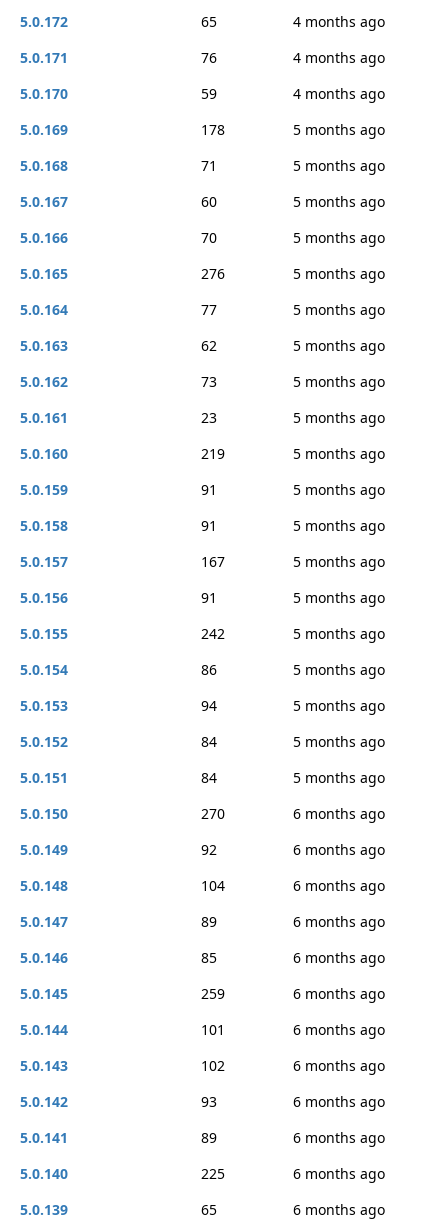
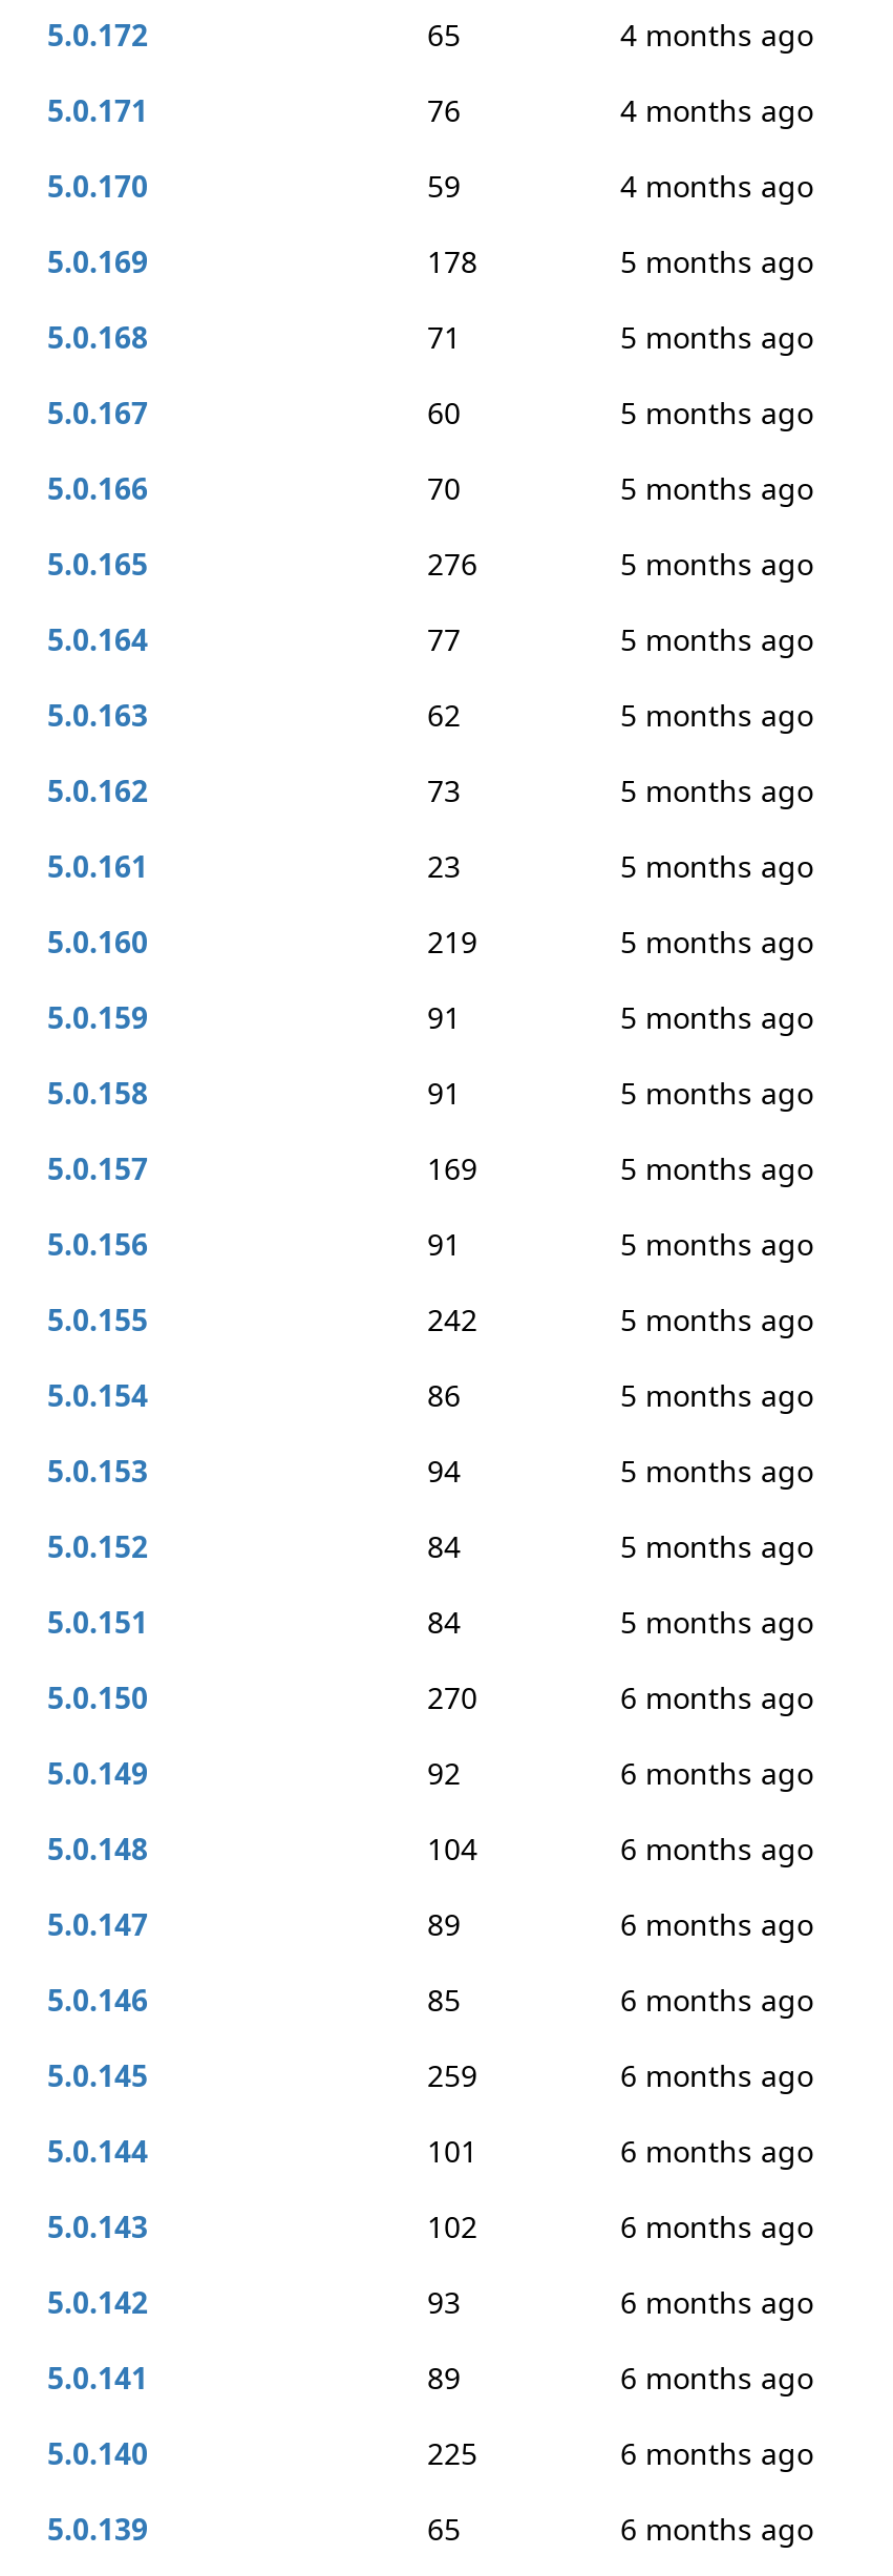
- 167
+ 169
